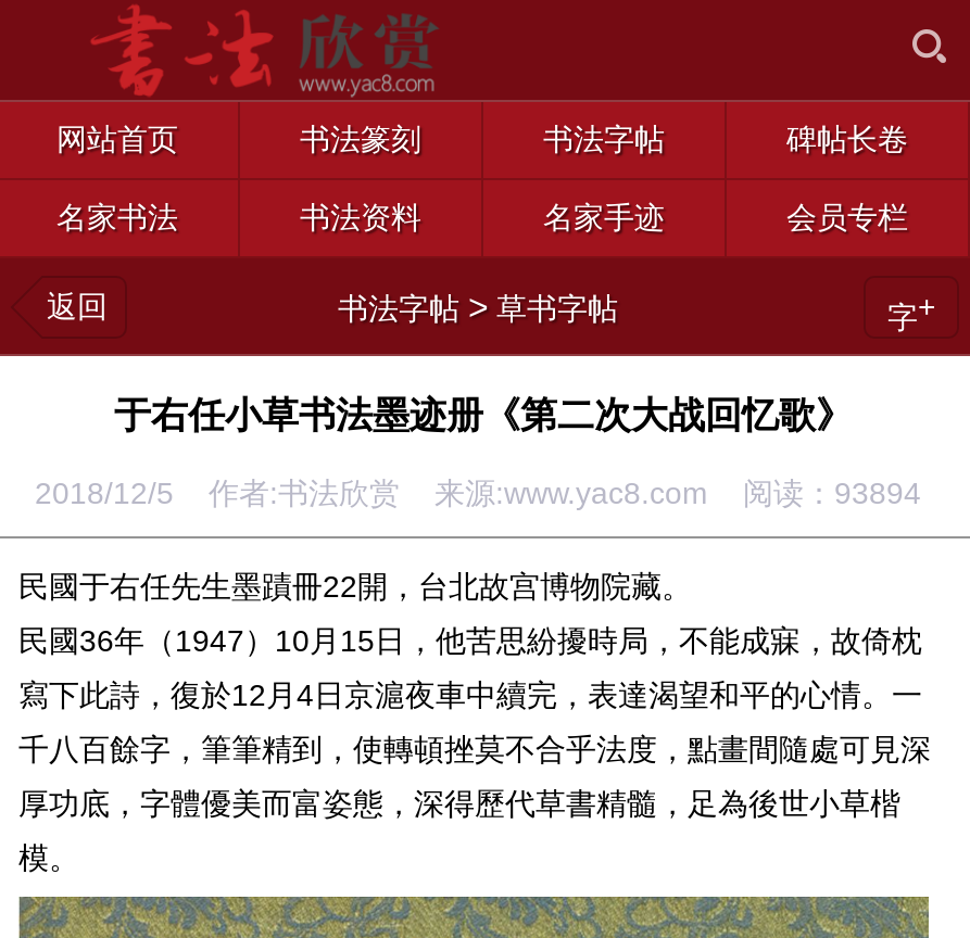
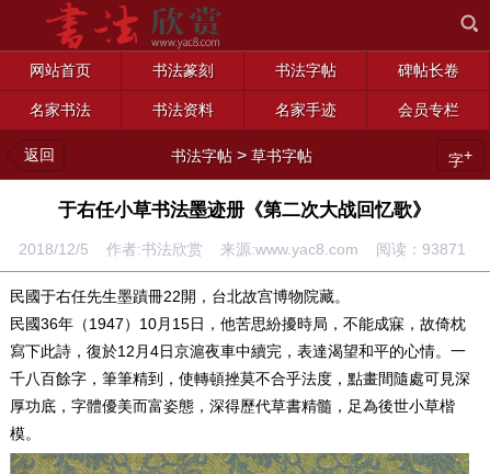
- 2018/12/5 作者:书法欣赏 来源:www.yac8.com 阅读：93894
+ 2018/12/5 作者:书法欣赏 来源:www.yac8.com 阅读：93871
